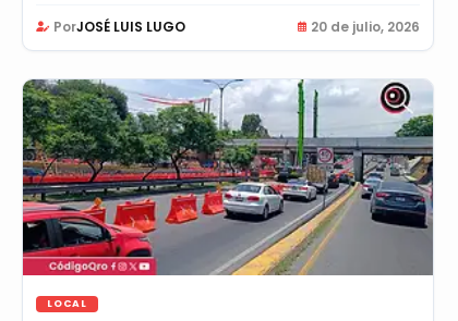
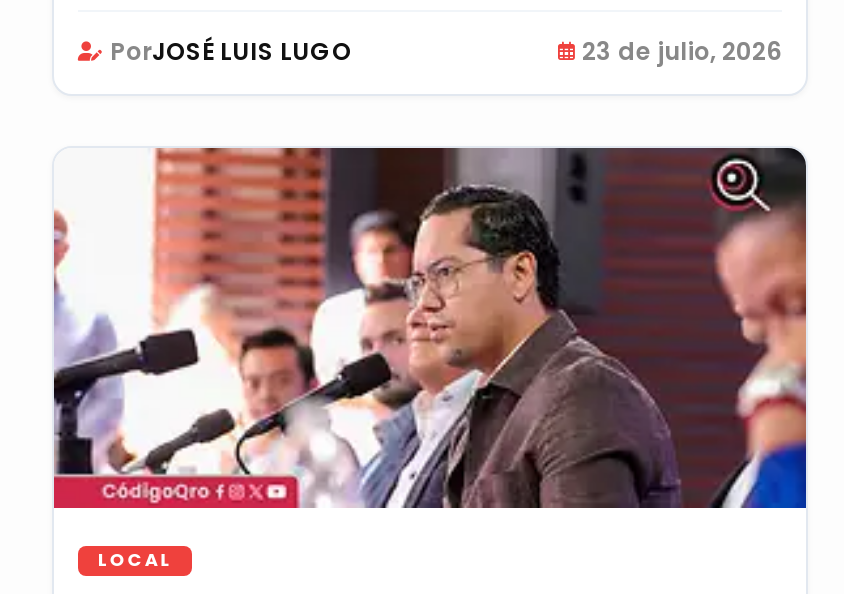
- 20 de julio, 2026
+ 23 de julio, 2026

- [image]
+ [image]
